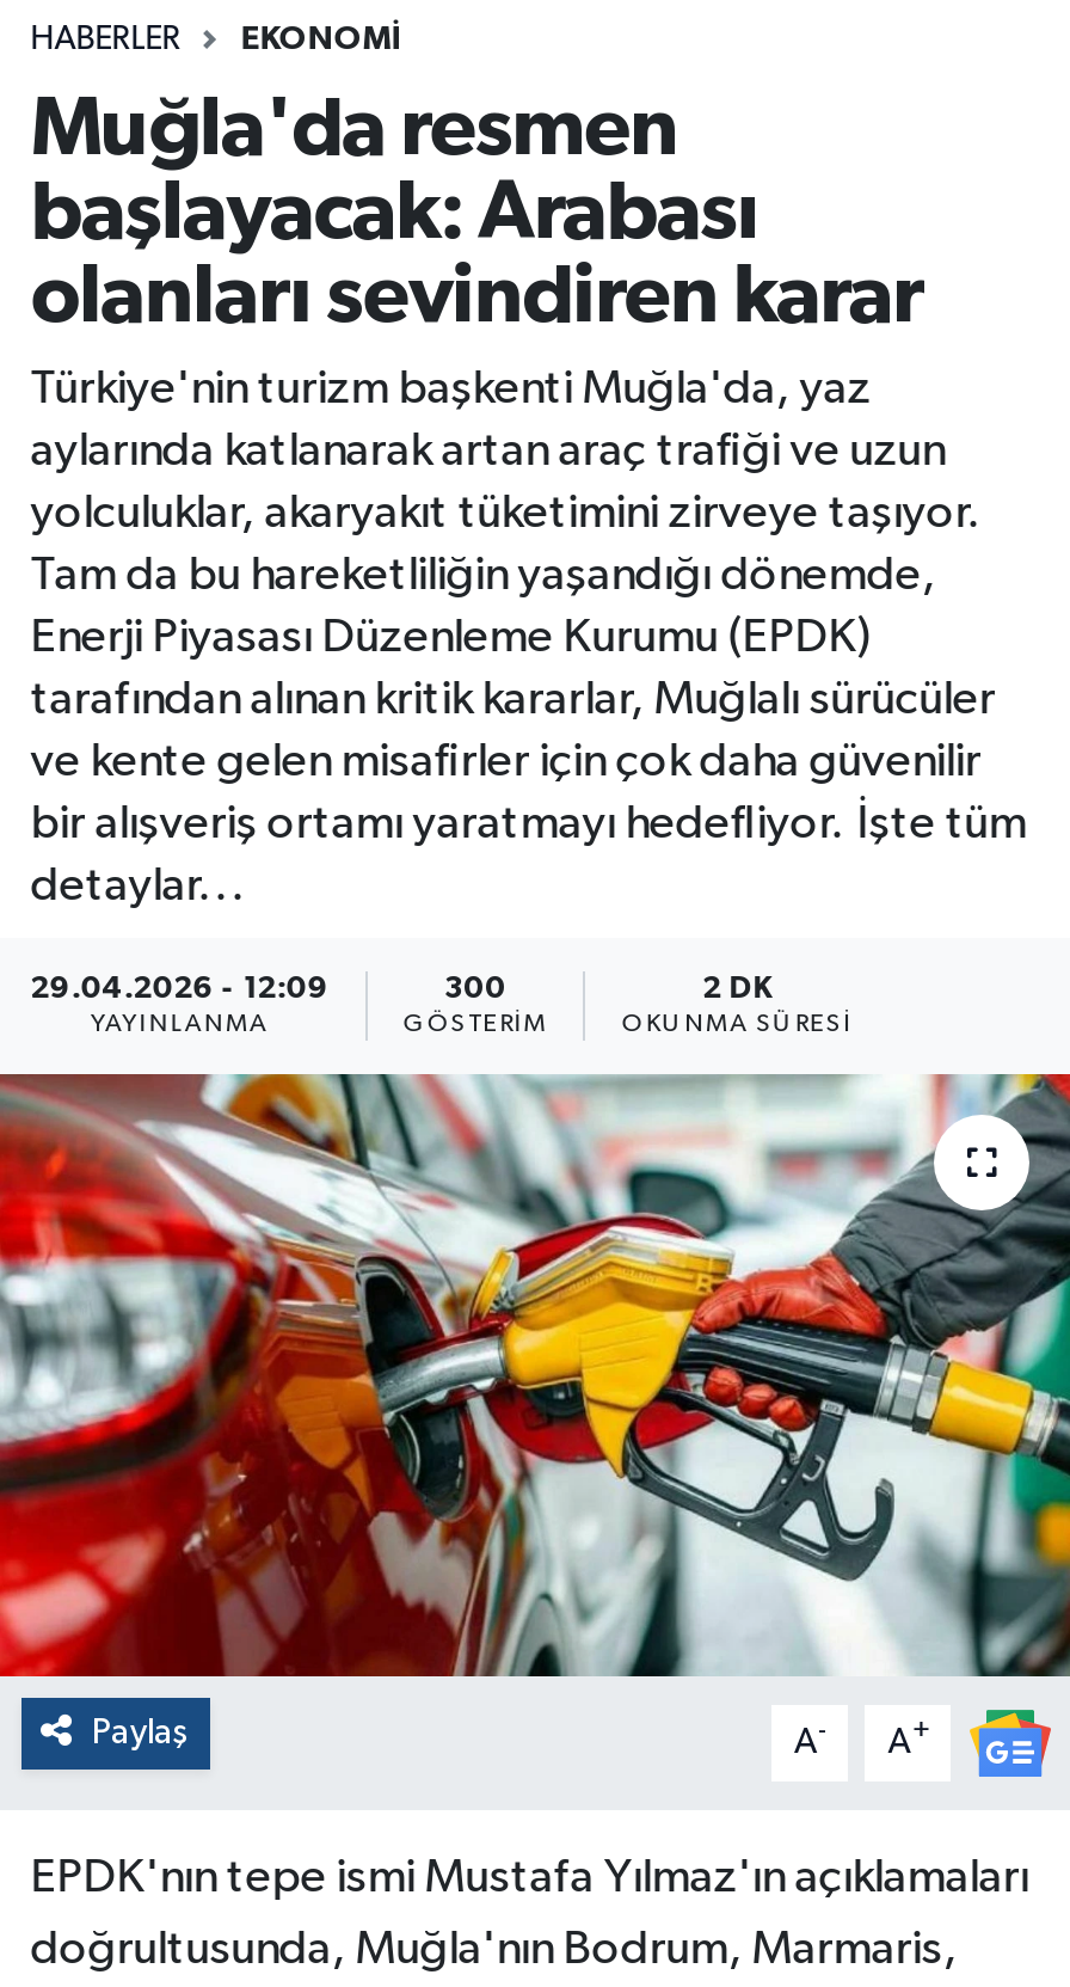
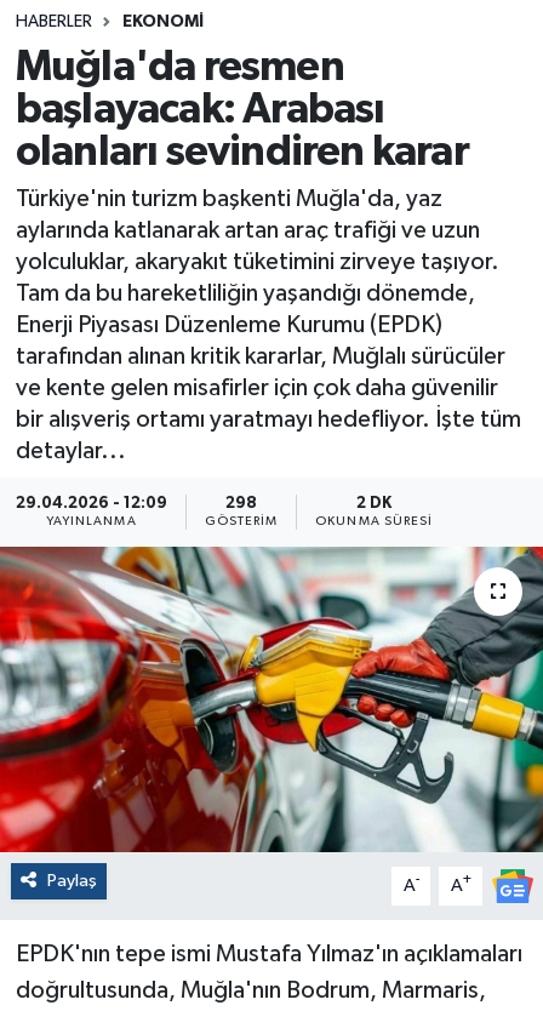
- 300
+ 298
